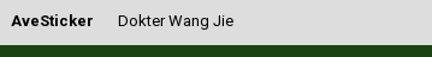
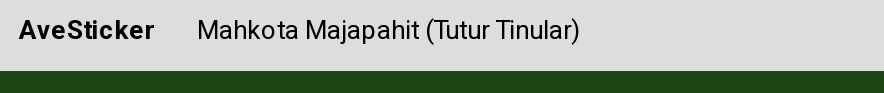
- Dokter Wang Jie
+ Mahkota Majapahit (Tutur Tinular)
